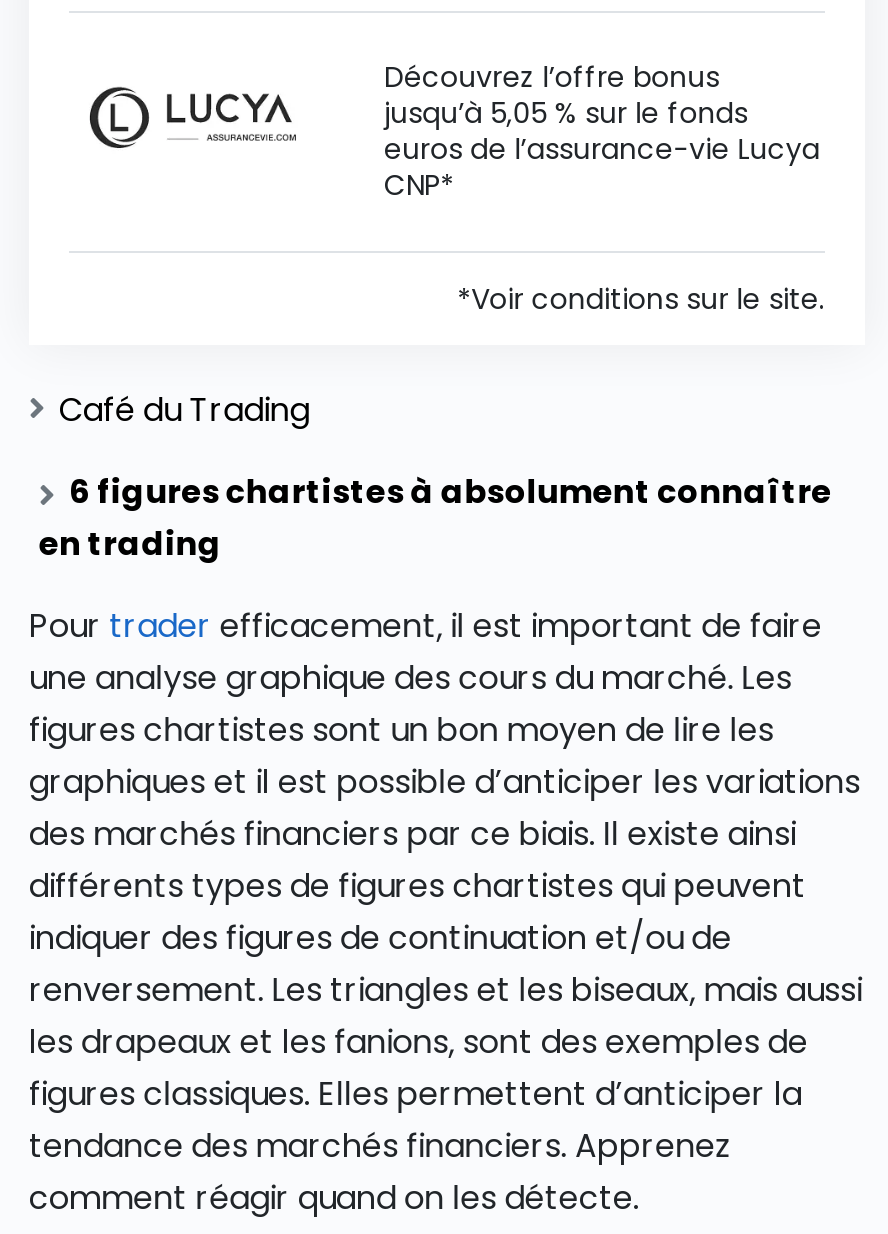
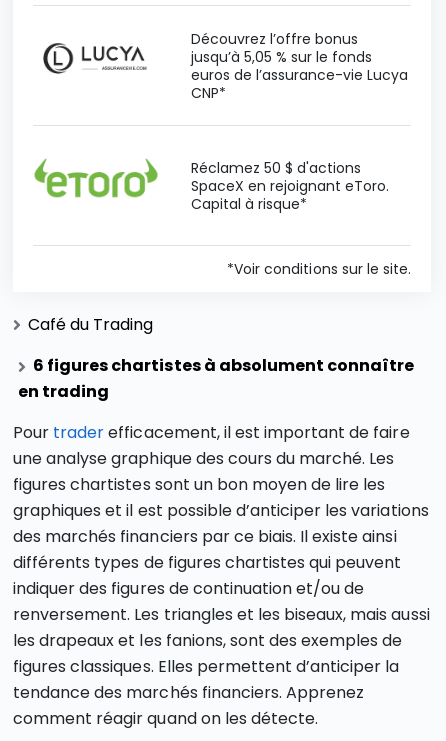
+ [image]
+ Réclamez 50 $ d'actions
+ SpaceX en rejoignant eToro.
+ Capital à risque*
